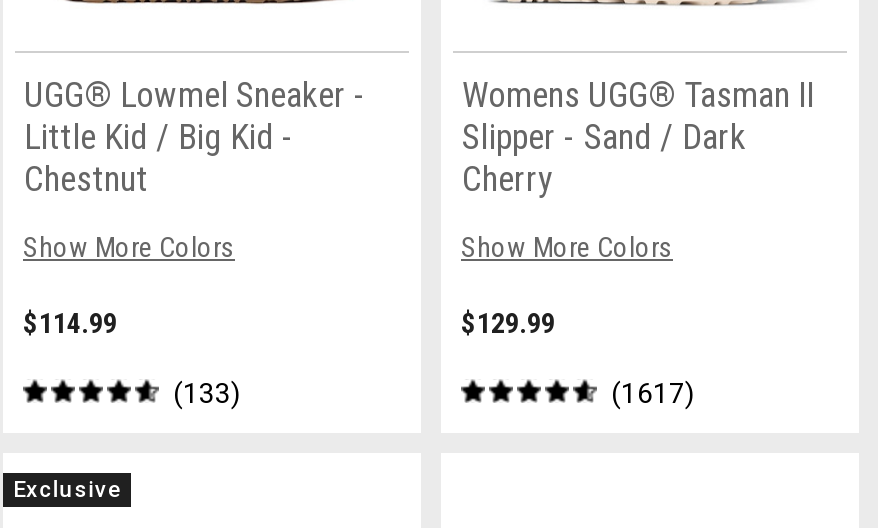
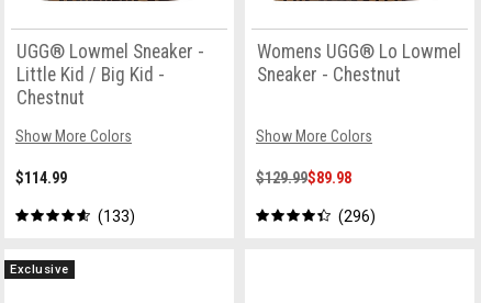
- Womens UGG® Tasman II
- Slipper - Sand / Dark
- Cherry
+ Womens UGG® Lo Lowmel
+ Sneaker - Chestnut

- $129.99
+ $129.99$89.98

- 1617
+ 296
